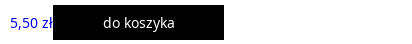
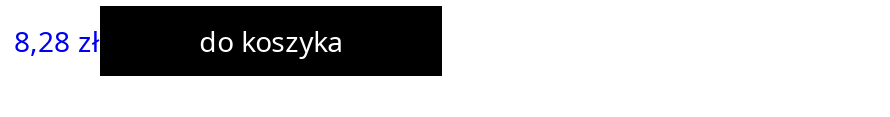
- 5,50 zł
+ 8,28 zł
